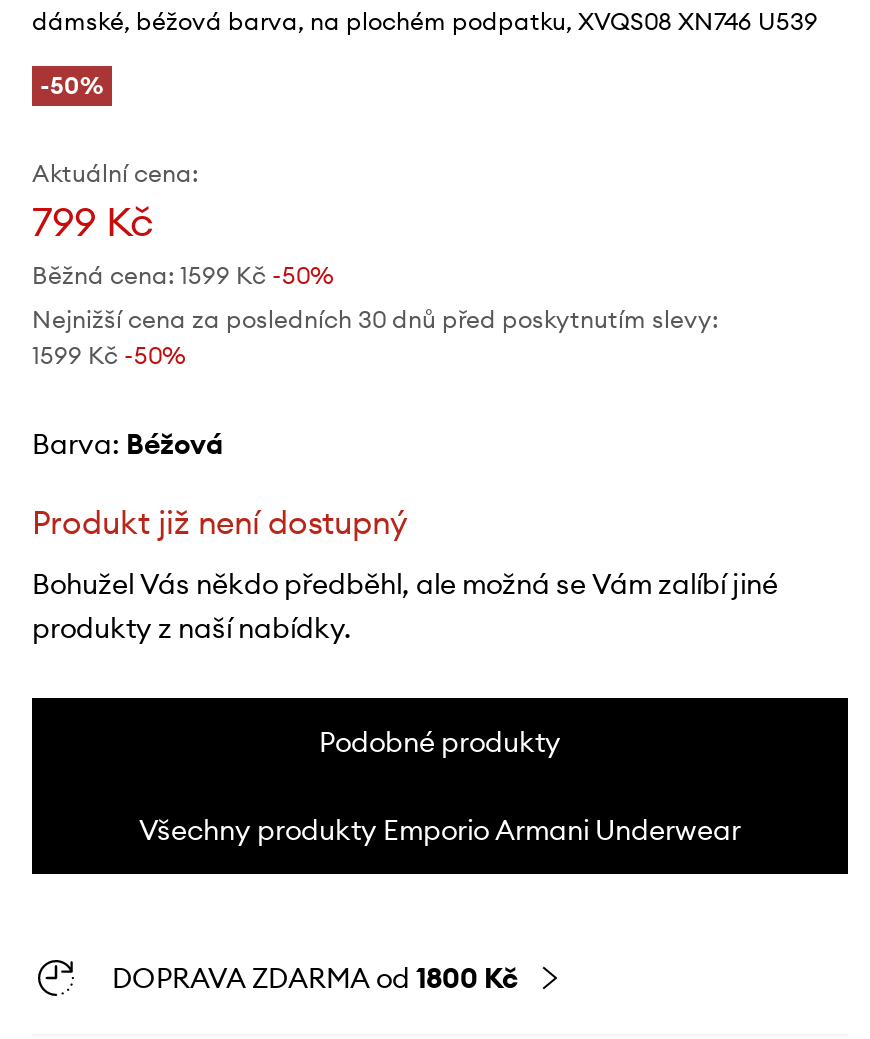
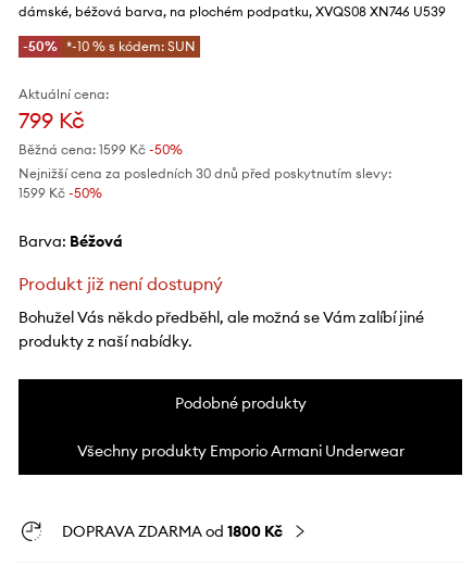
- -50%
+ -50% *-10 % s kódem: SUN
